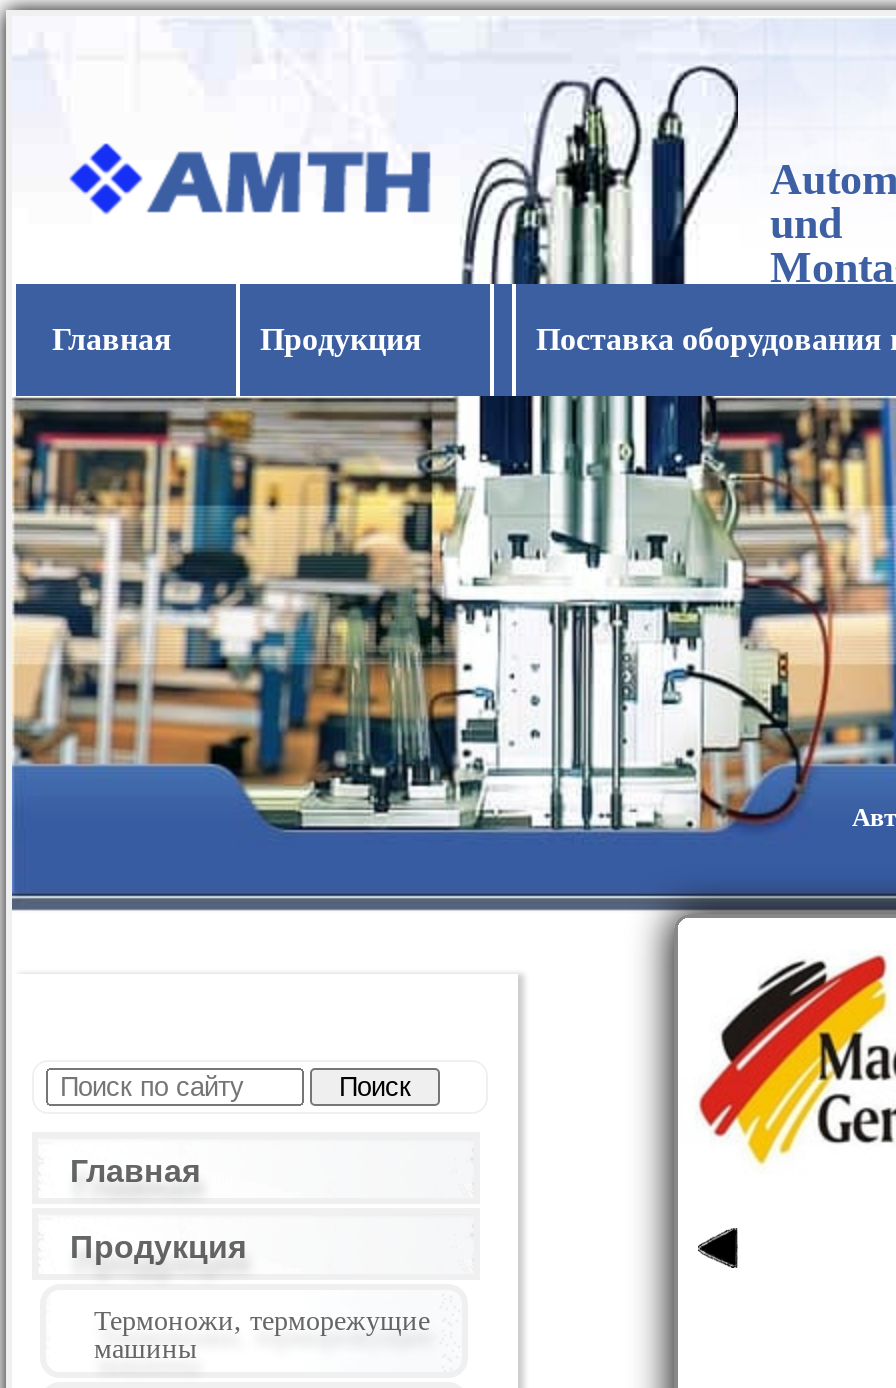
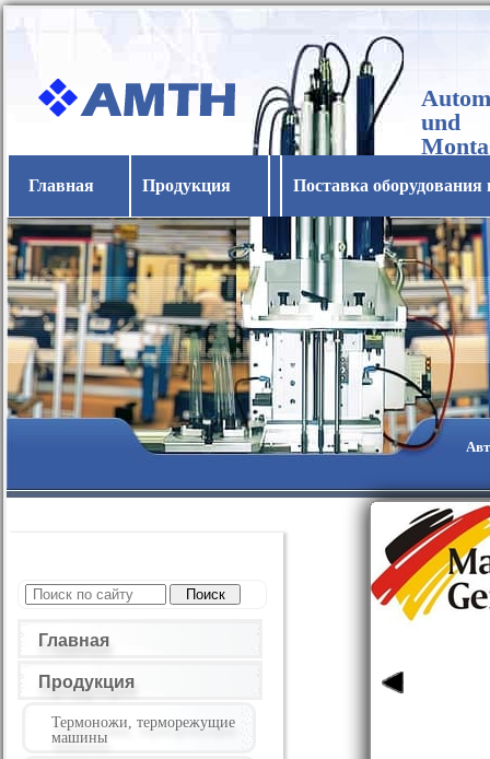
- [image]
+ [image]
